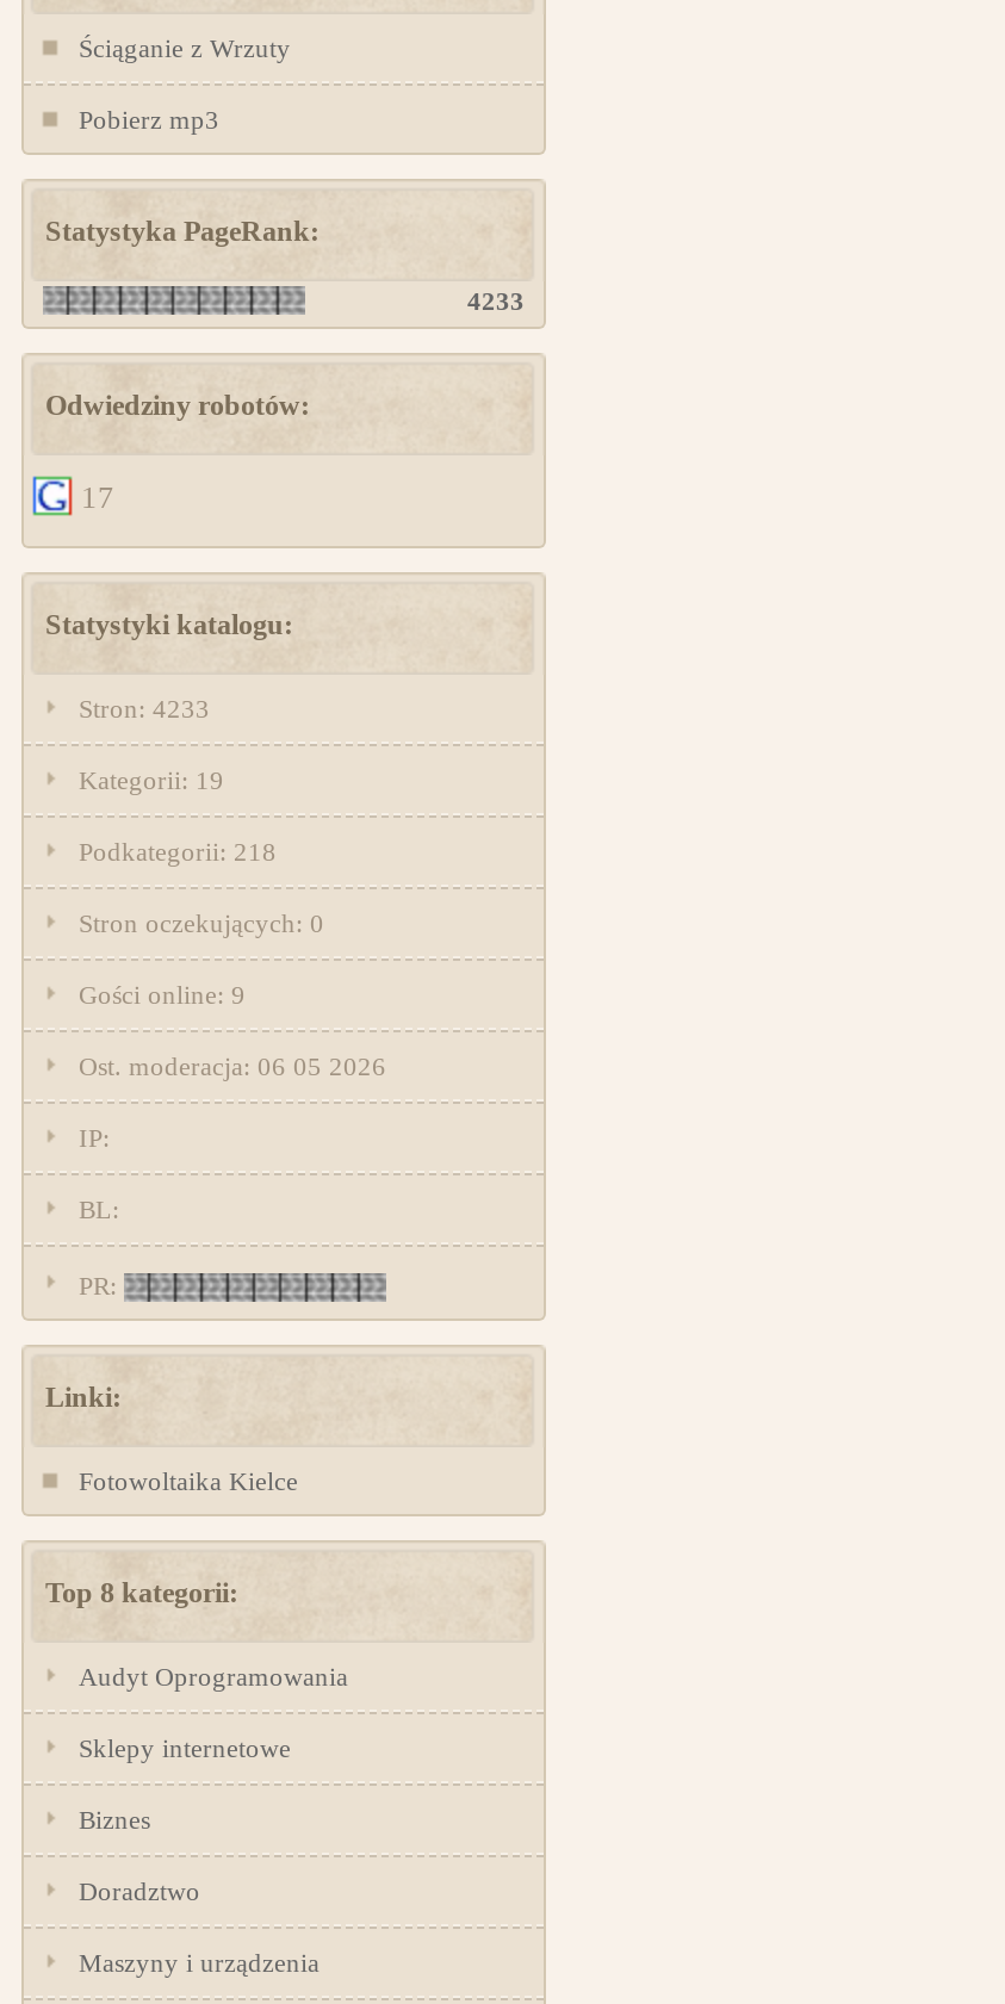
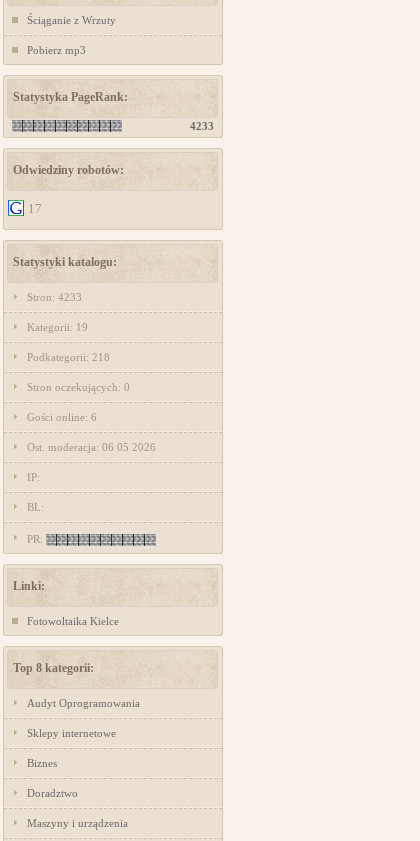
- Gości online: 9
+ Gości online: 6
